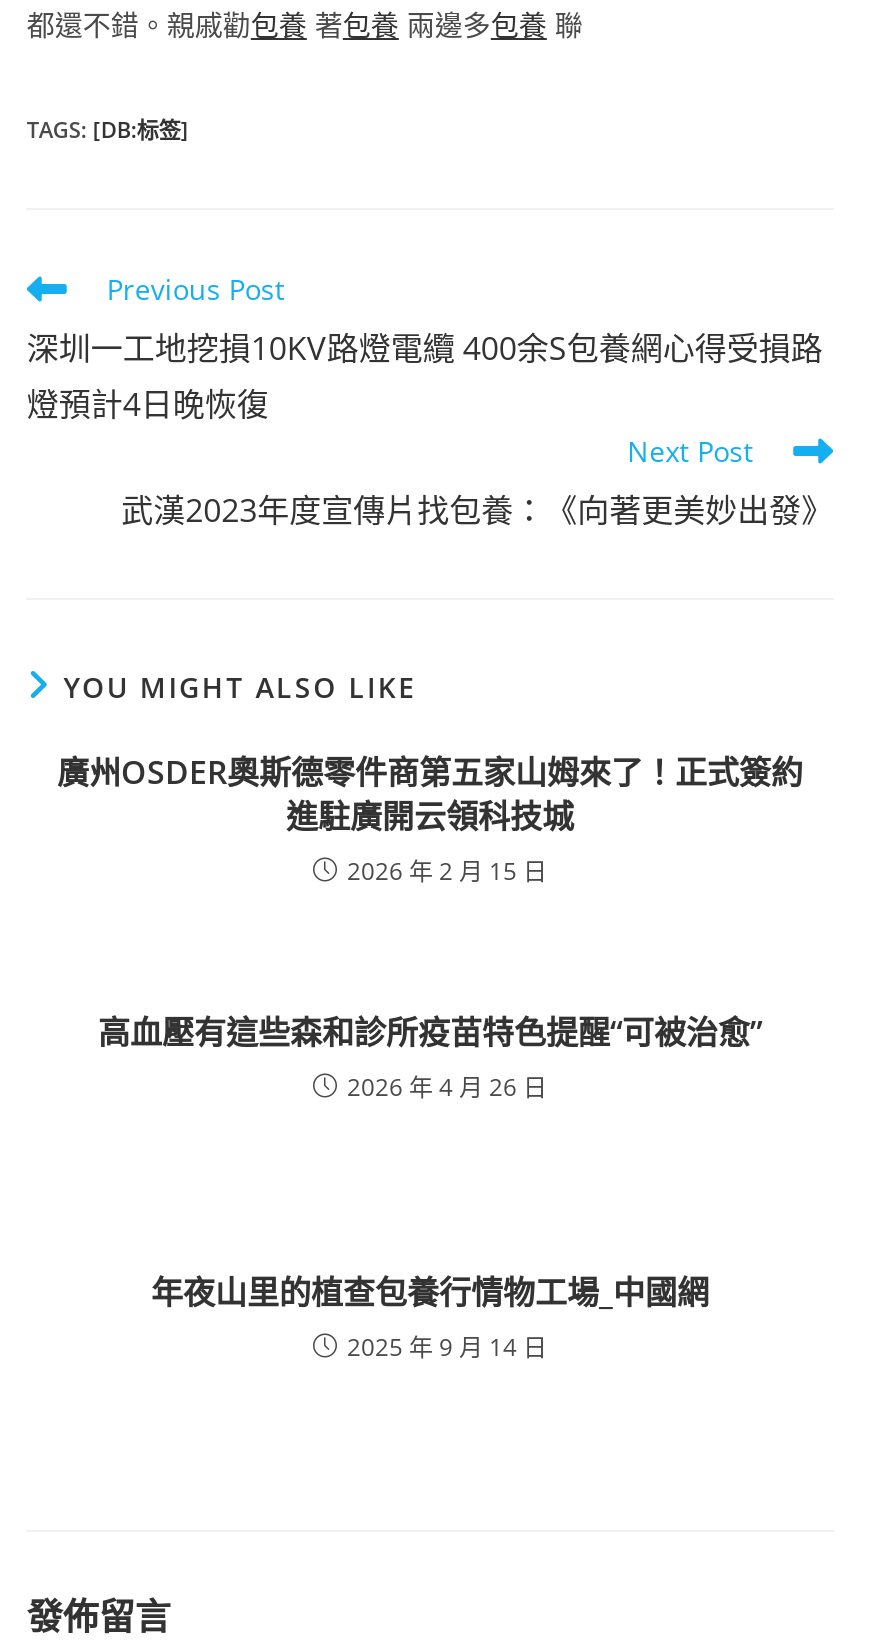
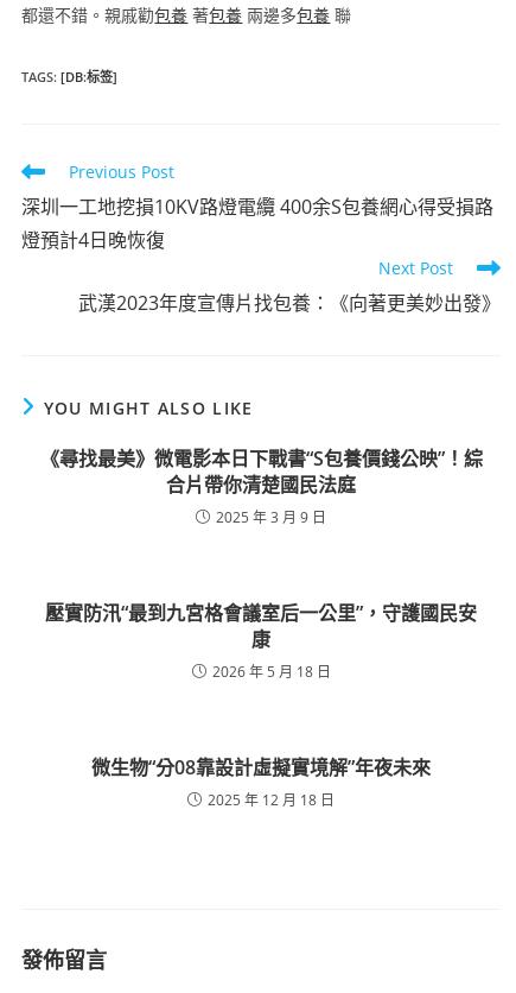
- 廣州OSDER奧斯德零件商第五家山姆來了！正式簽約
- 進駐廣開云領科技城
- 2026 年 2 月 15 日
+ 《尋找最美》微電影本日下戰書“S包養價錢公映”！綜
+ 合片帶你清楚國民法庭
+ 2025 年 3 月 9 日

- 高血壓有這些森和診所疫苗特色提醒“可被治愈”
- 2026 年 4 月 26 日
+ 壓實防汛“最到九宮格會議室后一公里”，守護國民安
+ 康
+ 2026 年 5 月 18 日

- 年夜山里的植查包養行情物工場_中國網
- 2025 年 9 月 14 日
+ 微生物“分08靠設計虛擬實境解”年夜未來
+ 2025 年 12 月 18 日
